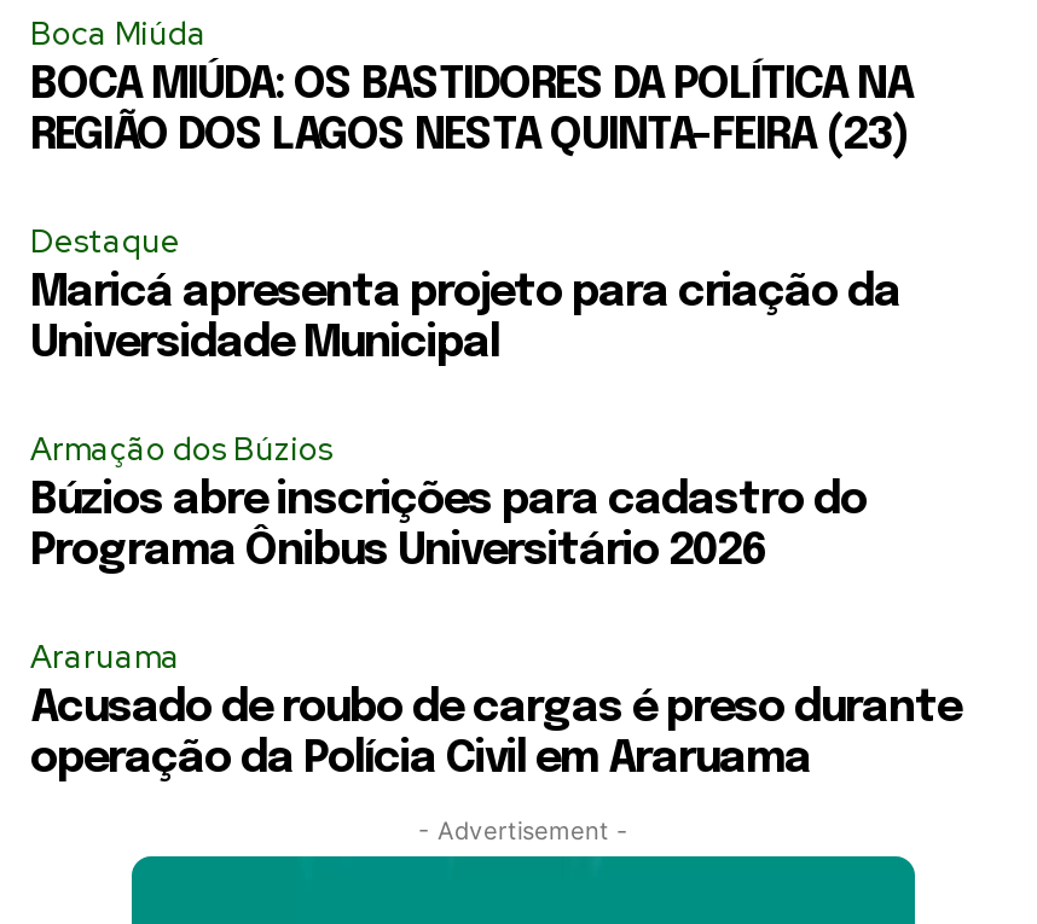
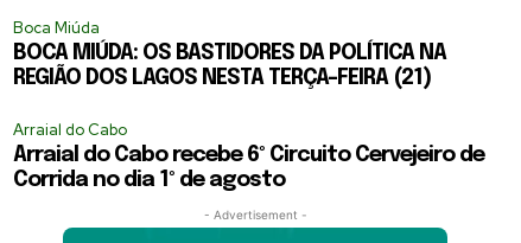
- REGIÃO DOS LAGOS NESTA QUINTA-FEIRA (23)
- Destaque
- Maricá apresenta projeto para criação da
- Universidade Municipal
- Armação dos Búzios
- Búzios abre inscrições para cadastro do
- Programa Ônibus Universitário 2026
- Araruama
- Acusado de roubo de cargas é preso durante
- operação da Polícia Civil em Araruama
+ REGIÃO DOS LAGOS NESTA TERÇA-FEIRA (21)
+ Arraial do Cabo
+ Arraial do Cabo recebe 6º Circuito Cervejeiro de
+ Corrida no dia 1º de agosto
